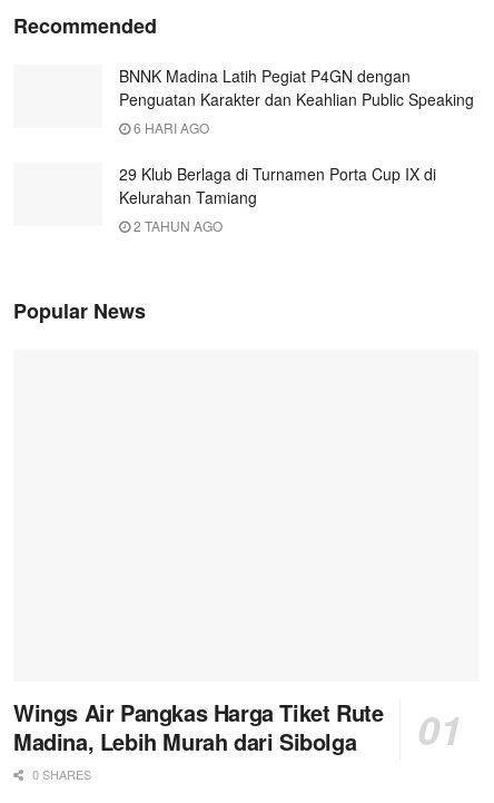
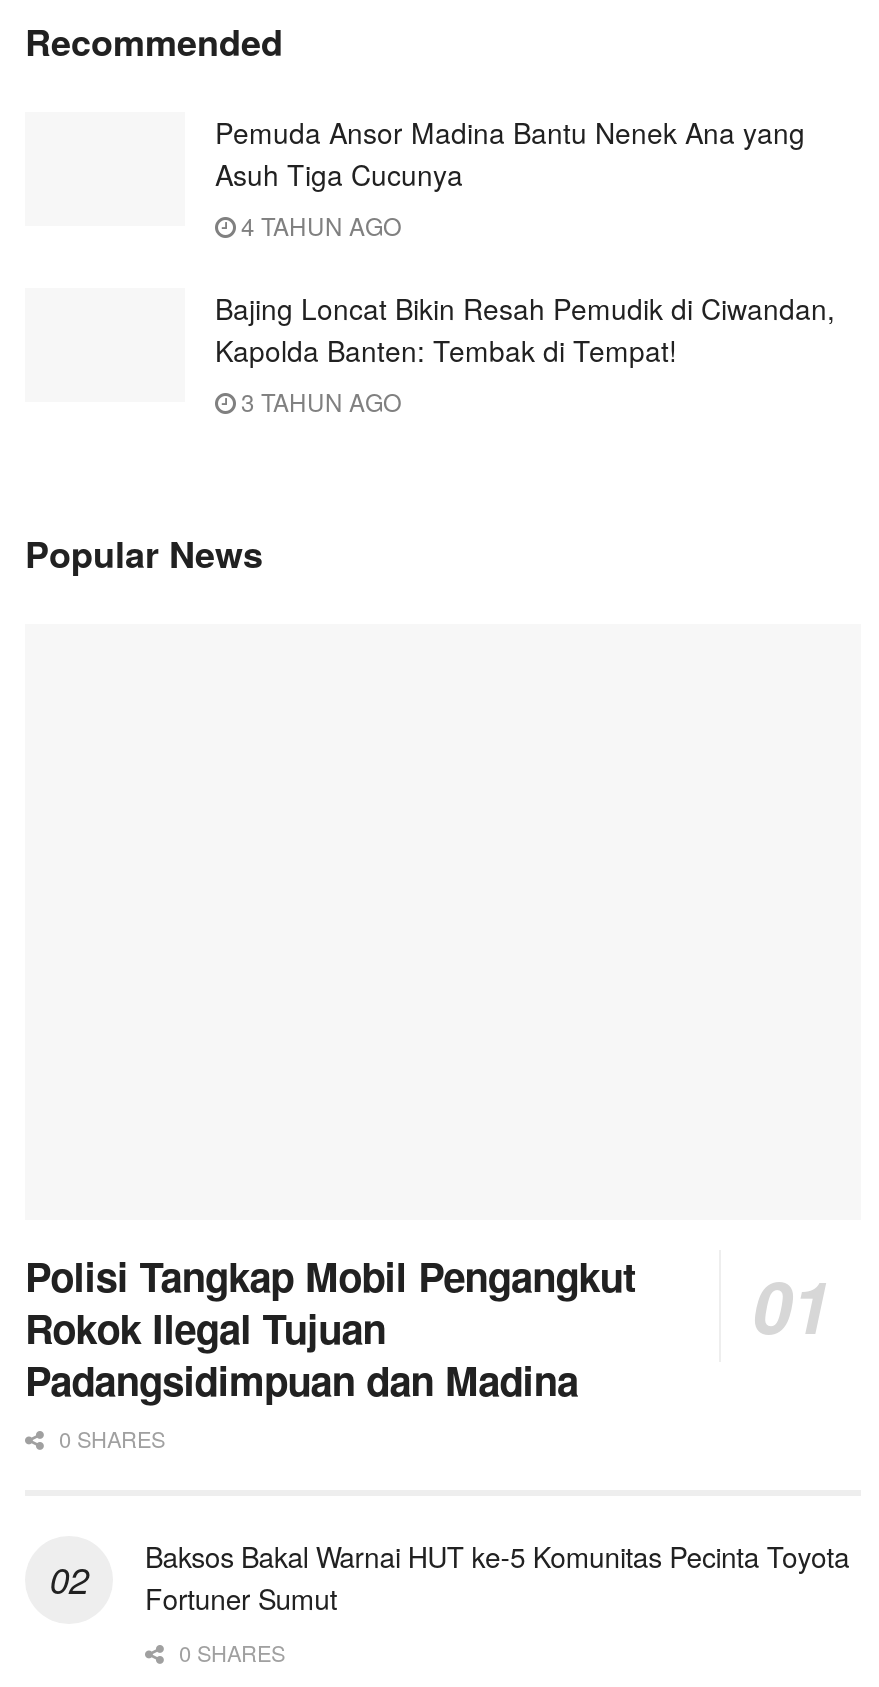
- BNNK Madina Latih Pegiat P4GN dengan
- Penguatan Karakter dan Keahlian Public Speaking
- 6 HARI AGO
+ Pemuda Ansor Madina Bantu Nenek Ana yang
+ Asuh Tiga Cucunya
+ 4 TAHUN AGO

- 29 Klub Berlaga di Turnamen Porta Cup IX di
- Kelurahan Tamiang
- 2 TAHUN AGO
+ Bajing Loncat Bikin Resah Pemudik di Ciwandan,
+ Kapolda Banten: Tembak di Tempat!
+ 3 TAHUN AGO

- Wings Air Pangkas Harga Tiket Rute
- Madina, Lebih Murah dari Sibolga
+ Polisi Tangkap Mobil Pengangkut
+ Rokok Ilegal Tujuan
+ Padangsidimpuan dan Madina
+ 0 SHARES
+ Baksos Bakal Warnai HUT ke-5 Komunitas Pecinta Toyota
+ Fortuner Sumut
